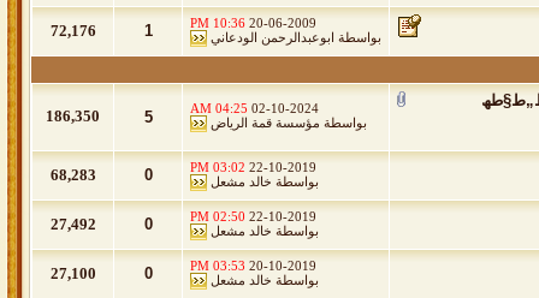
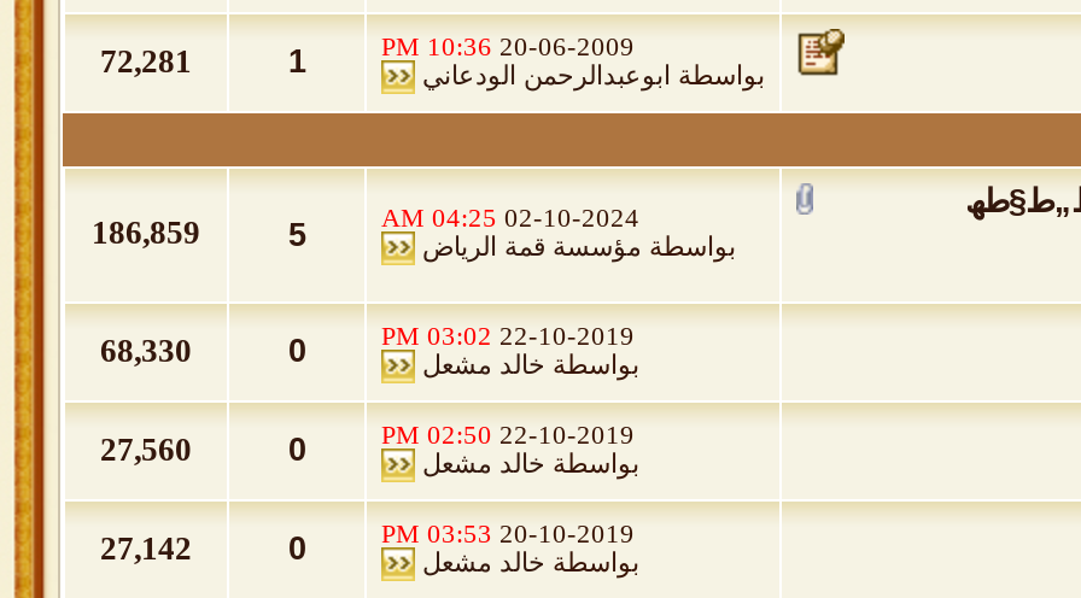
- 72,176
+ 72,281

- 186,350
+ 186,859

- 68,283
+ 68,330

- 27,492
+ 27,560

- 27,100
+ 27,142
